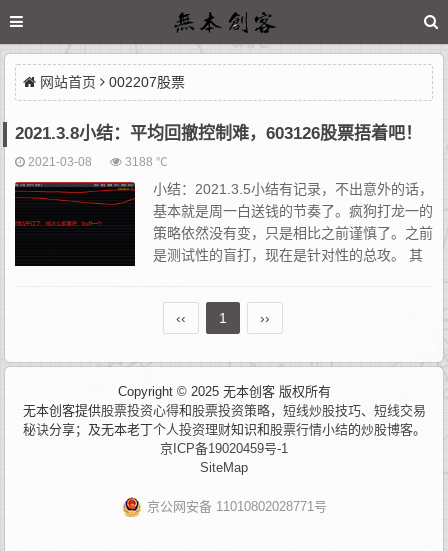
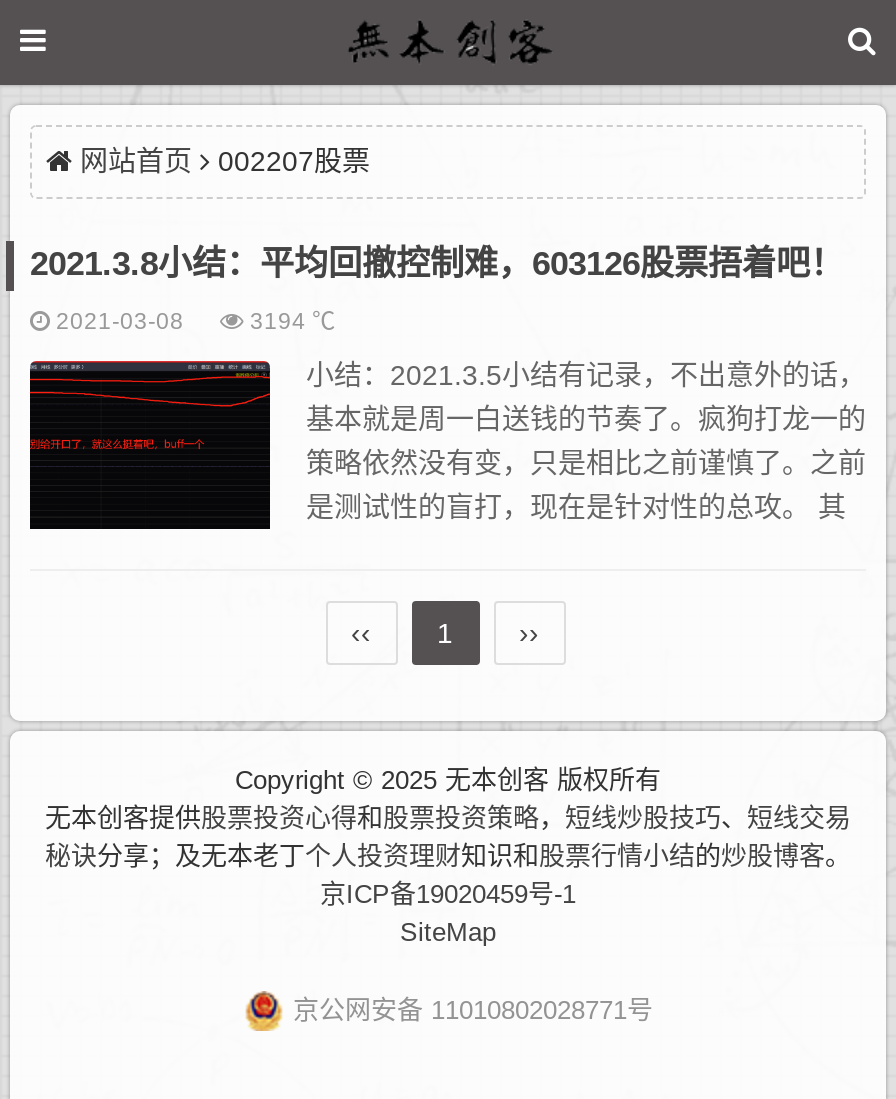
- 3188 ℃
+ 3194 ℃
